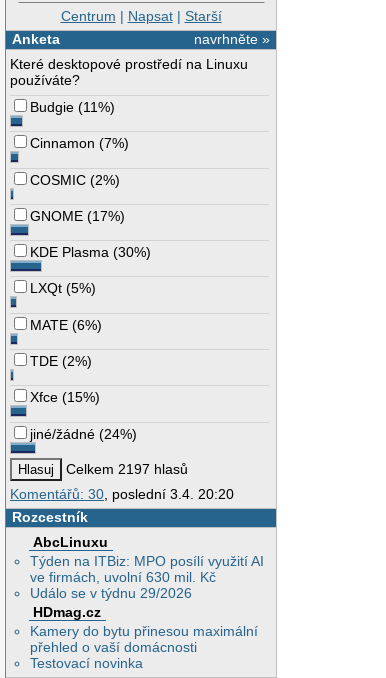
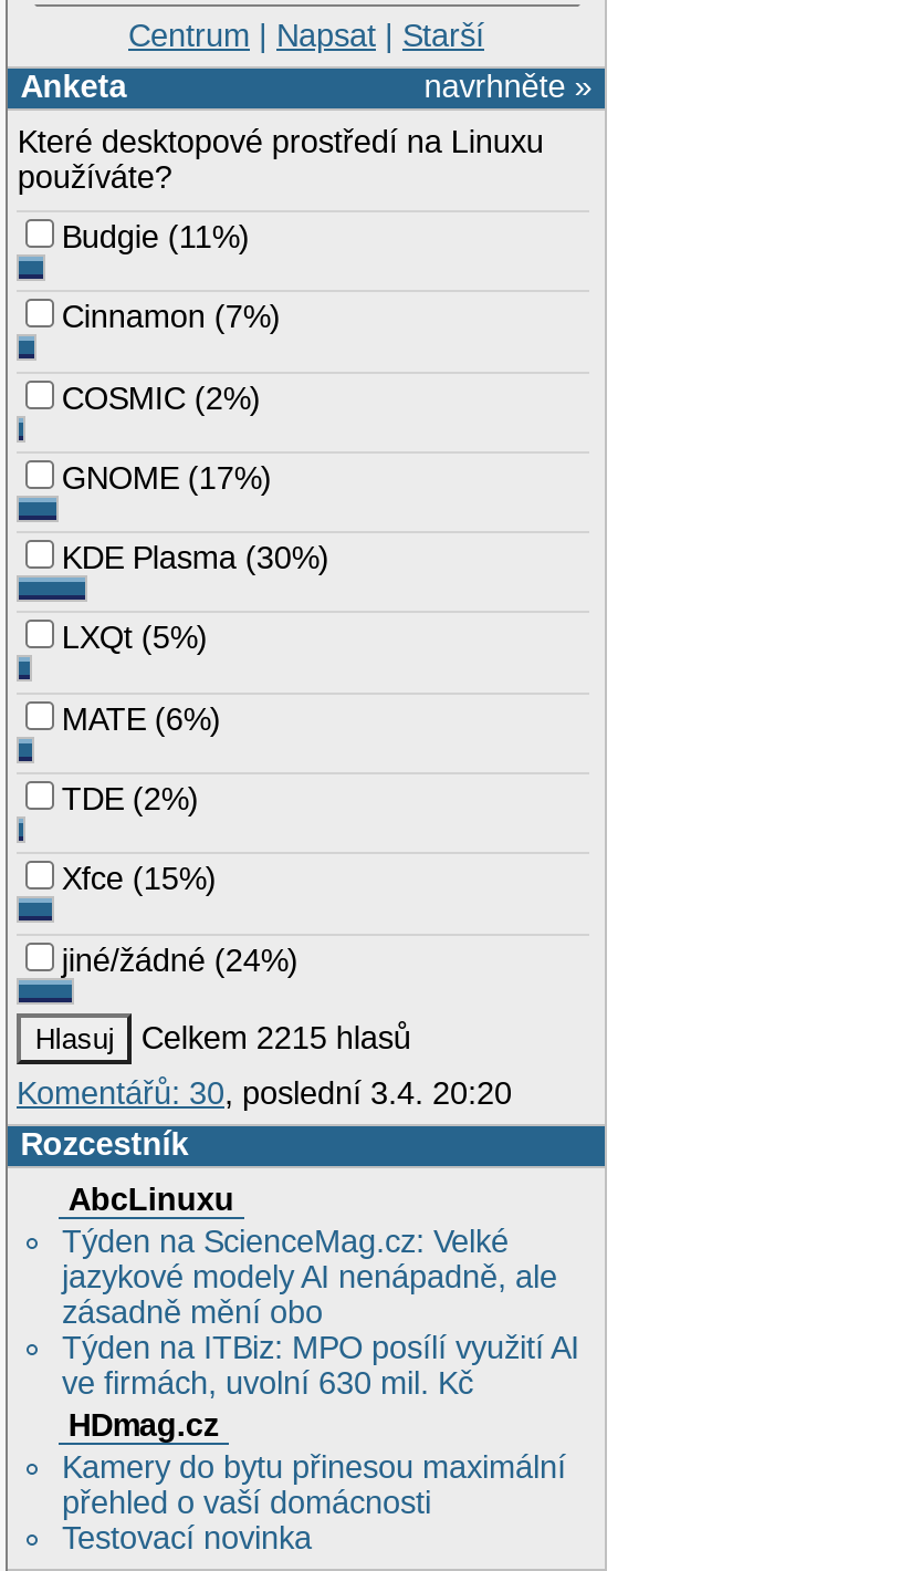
- Celkem 2197 hlasů
+ Celkem 2215 hlasů

+ Týden na ScienceMag.cz: Velké
+ jazykové modely AI nenápadně, ale
+ zásadně mění obo

moved down: Týden na ITBiz: MPO posílí využití AI | ve firmách, uvolní 630 mil. Kč

- Událo se v týdnu 29/2026
